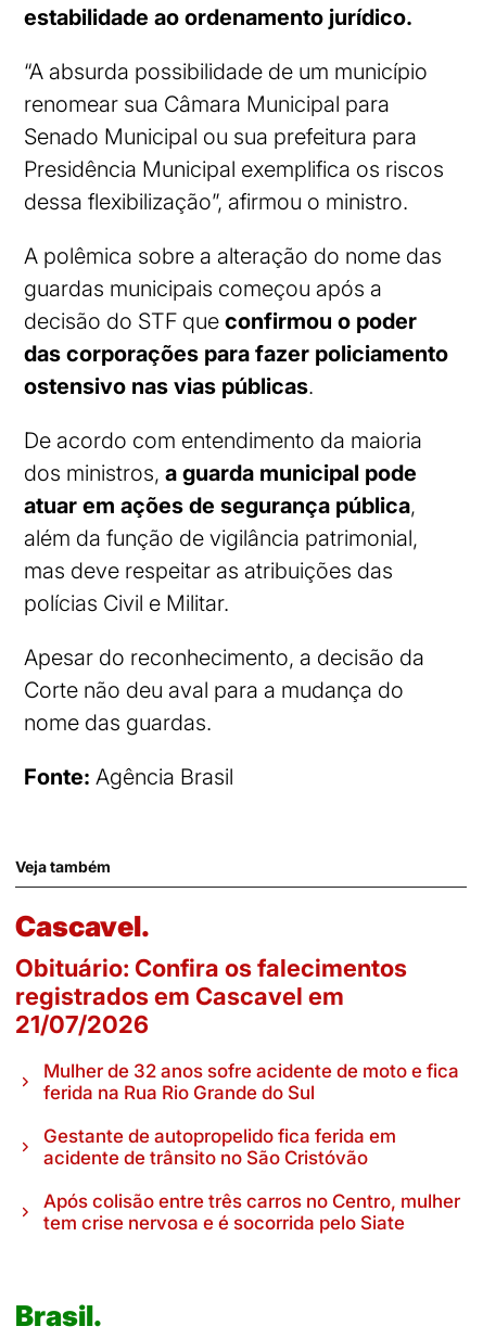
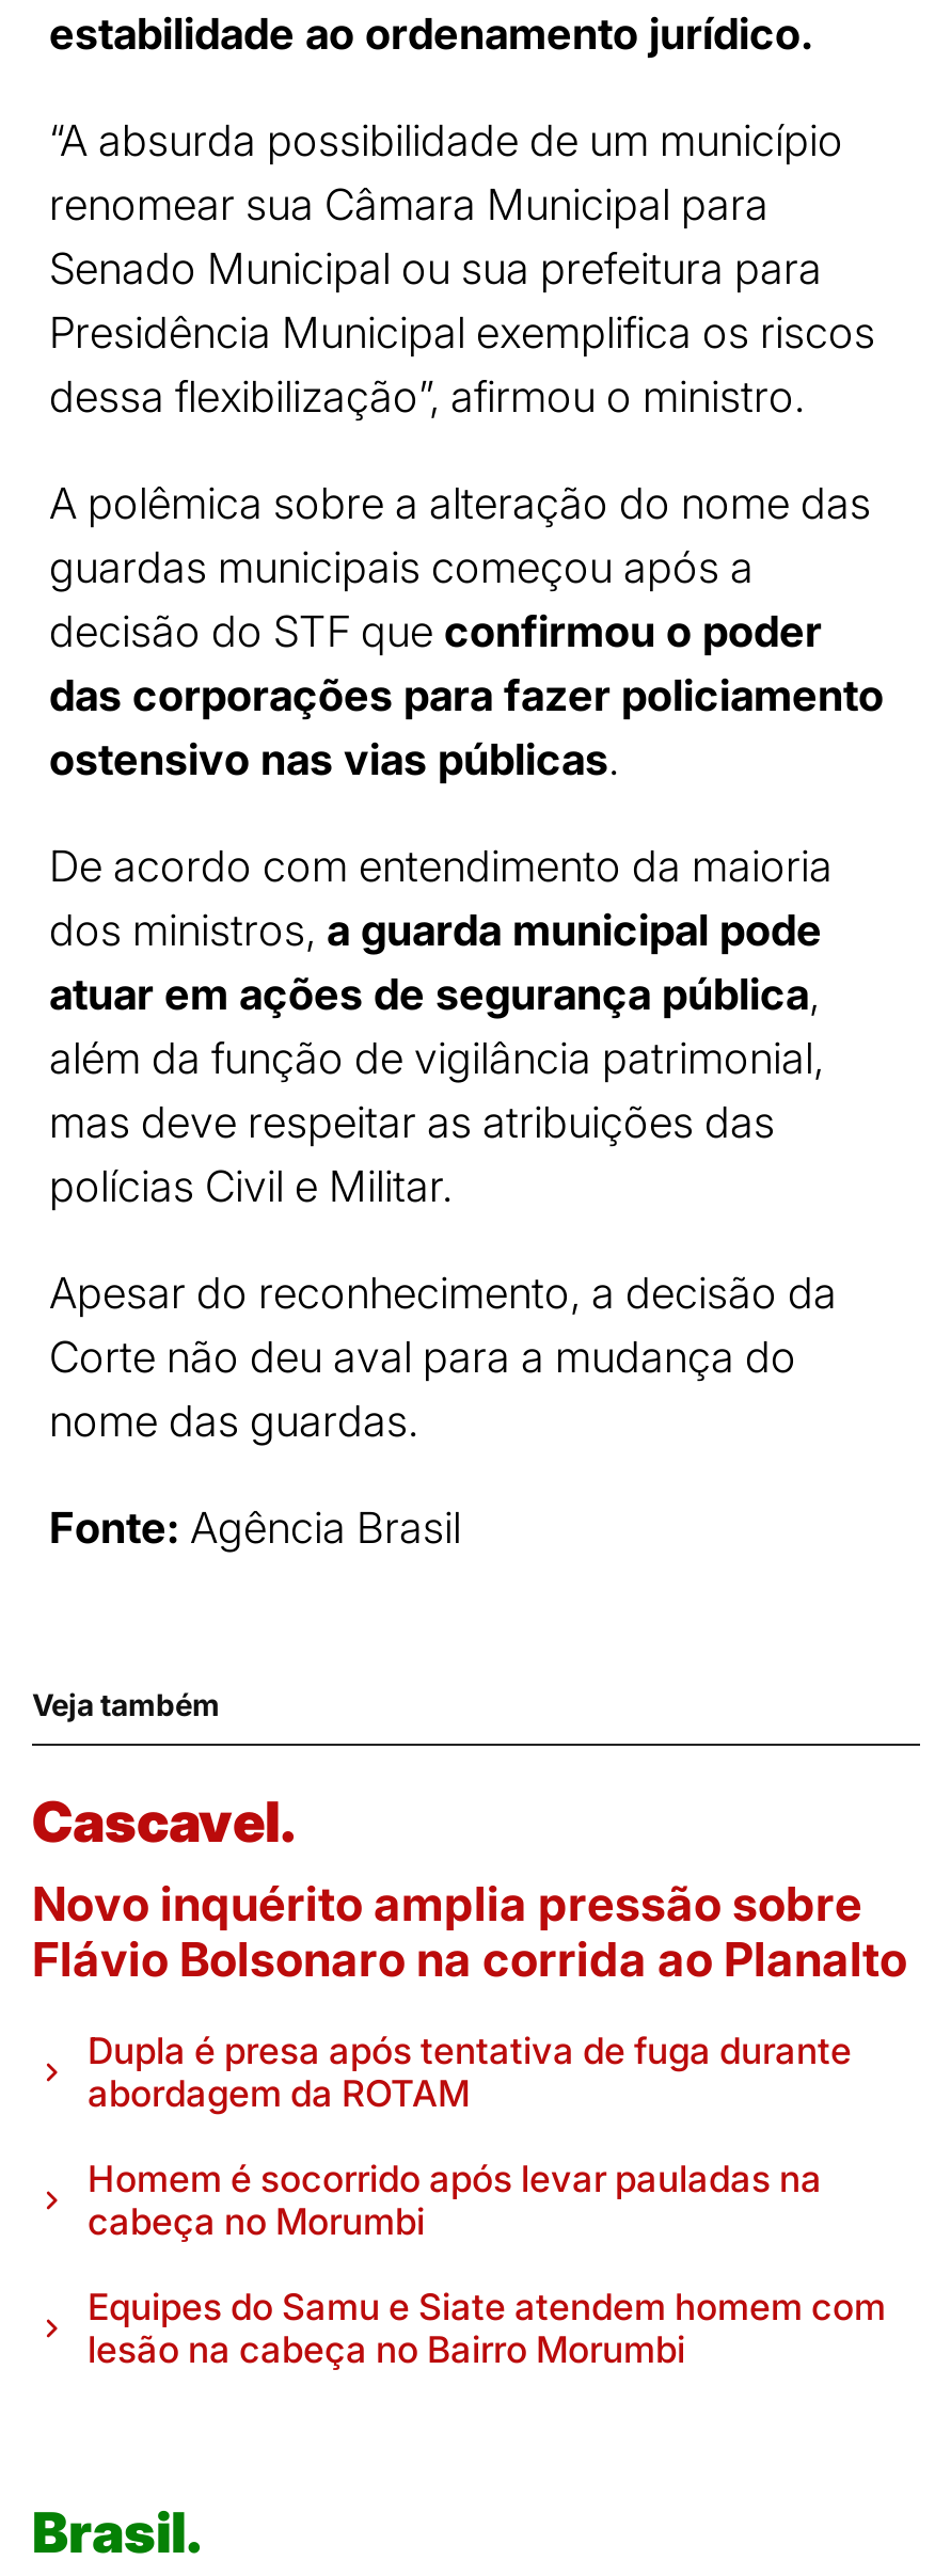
- Obituário: Confira os falecimentos
- registrados em Cascavel em
- 21/07/2026
+ Novo inquérito amplia pressão sobre
+ Flávio Bolsonaro na corrida ao Planalto

- Mulher de 32 anos sofre acidente de moto e fica
- ferida na Rua Rio Grande do Sul
+ Dupla é presa após tentativa de fuga durante
+ abordagem da ROTAM

- Gestante de autopropelido fica ferida em
- acidente de trânsito no São Cristóvão
+ Homem é socorrido após levar pauladas na
+ cabeça no Morumbi

- Após colisão entre três carros no Centro, mulher
- tem crise nervosa e é socorrida pelo Siate
+ Equipes do Samu e Siate atendem homem com
+ lesão na cabeça no Bairro Morumbi
